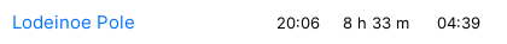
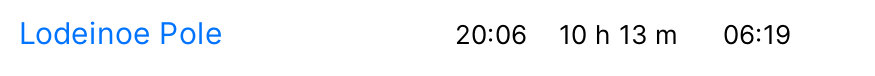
- 8 h 33 m
- 04:39
+ 10 h 13 m
+ 06:19
